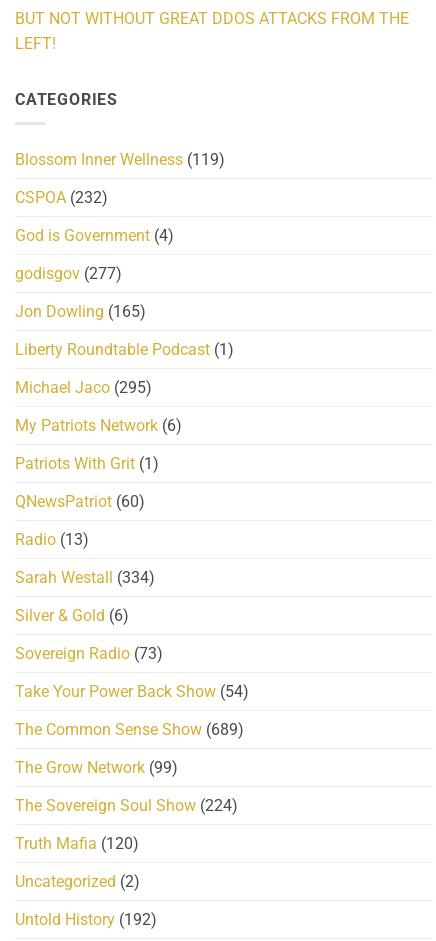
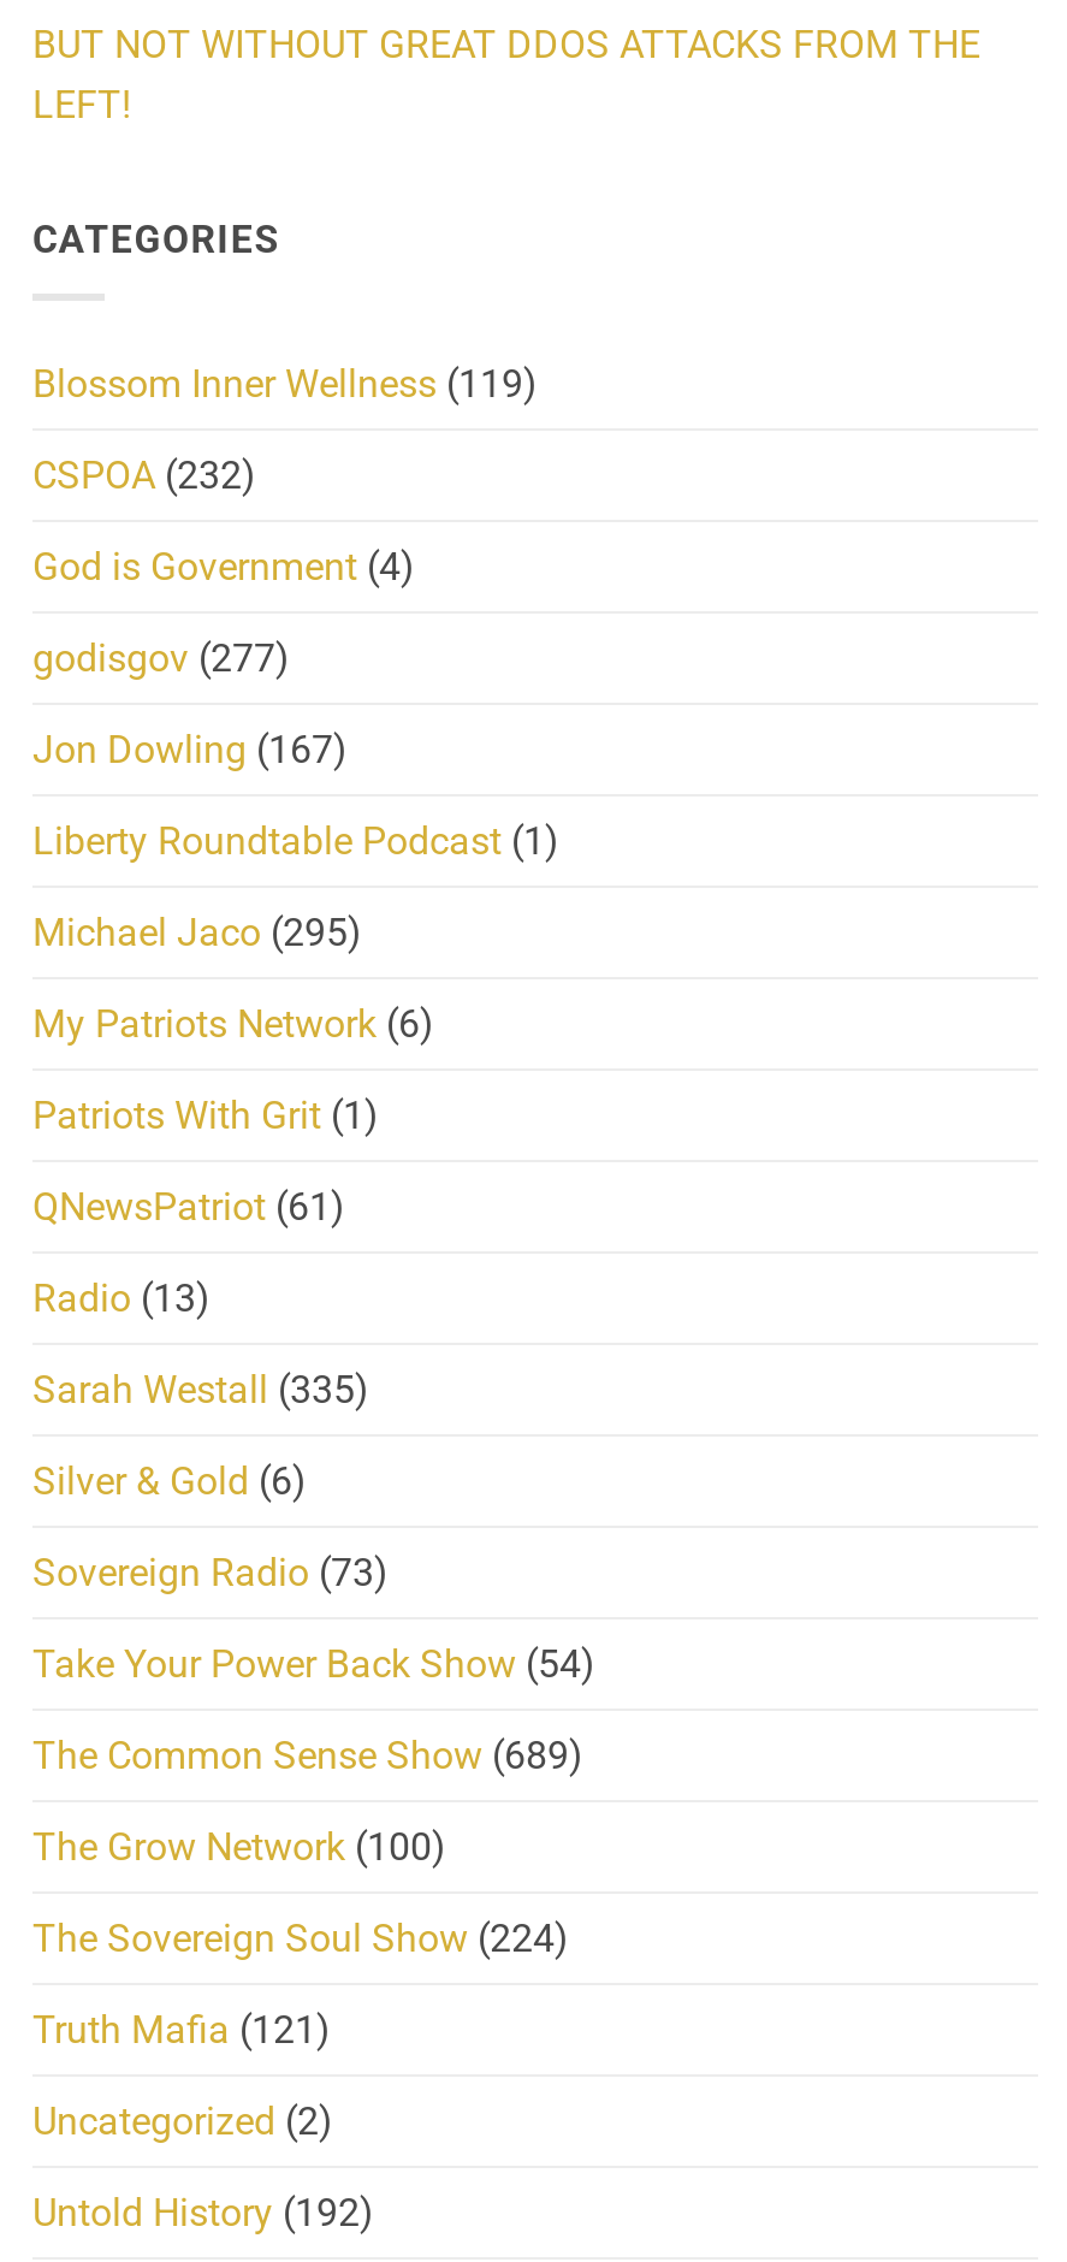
- Jon Dowling (165)
+ Jon Dowling (167)

- QNewsPatriot (60)
+ QNewsPatriot (61)

- Sarah Westall (334)
+ Sarah Westall (335)

- The Grow Network (99)
+ The Grow Network (100)

- Truth Mafia (120)
+ Truth Mafia (121)
